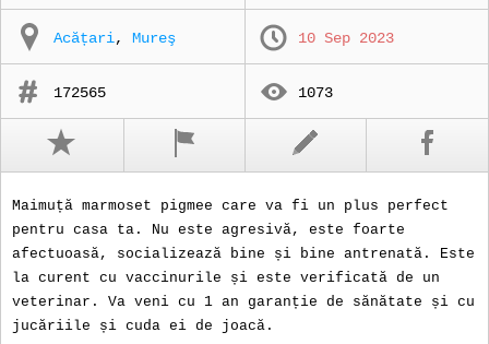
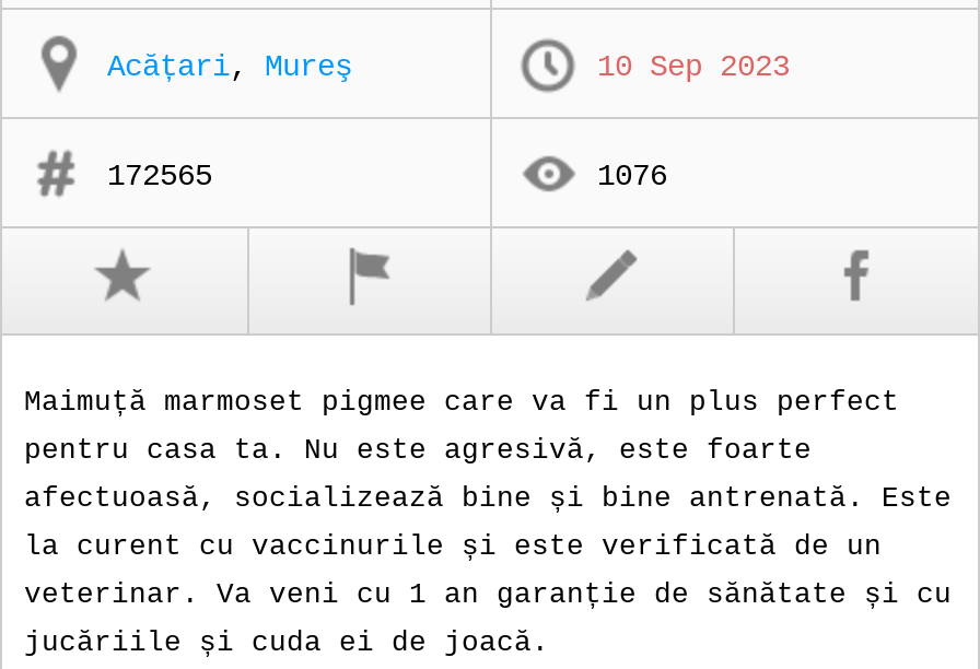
- 1073
+ 1076
